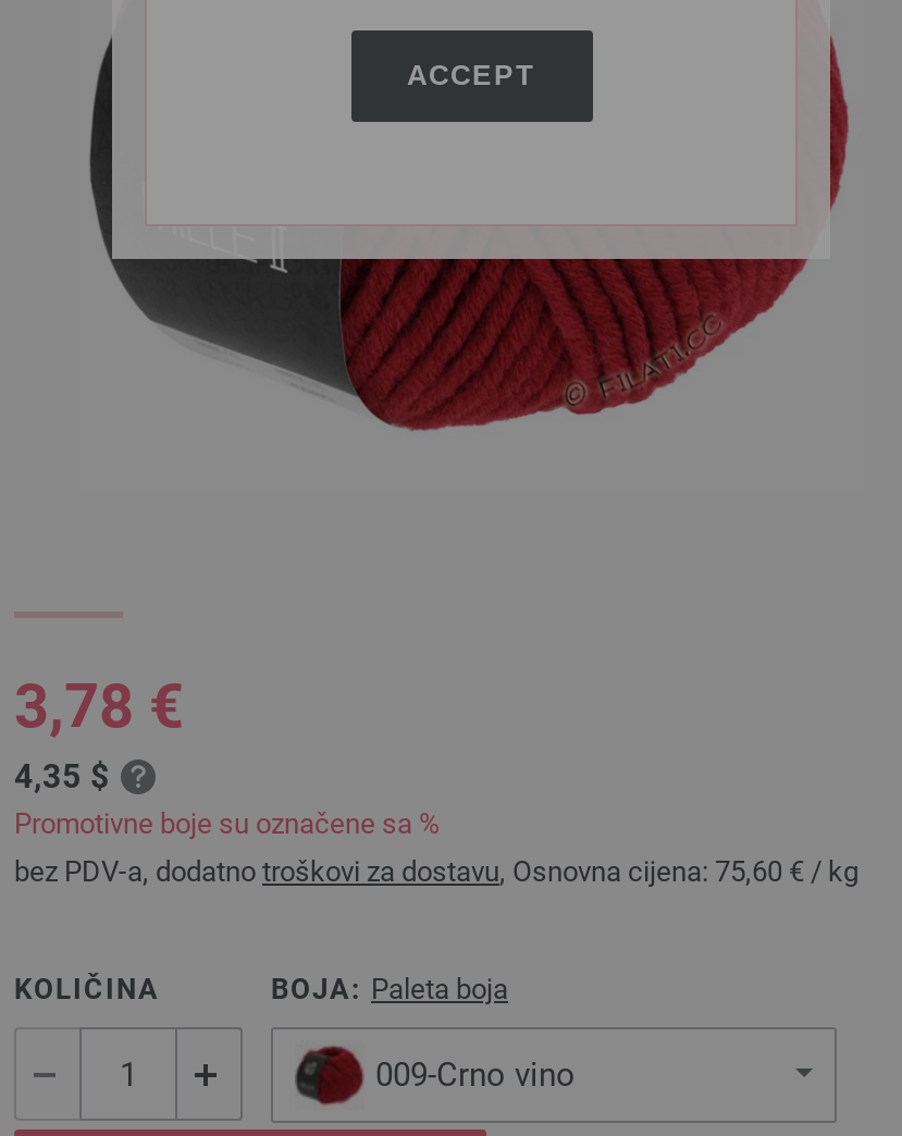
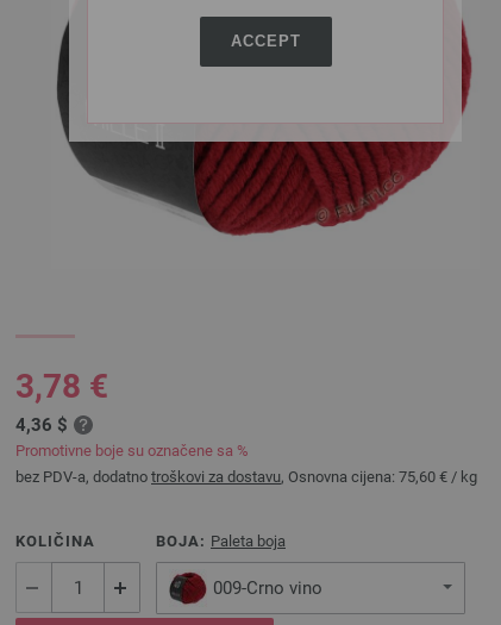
- 4,35 $
+ 4,36 $
